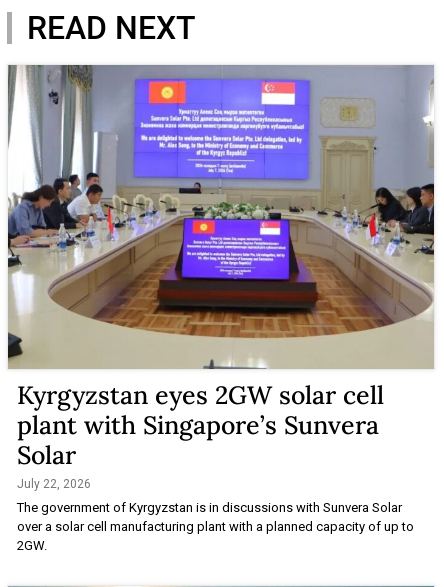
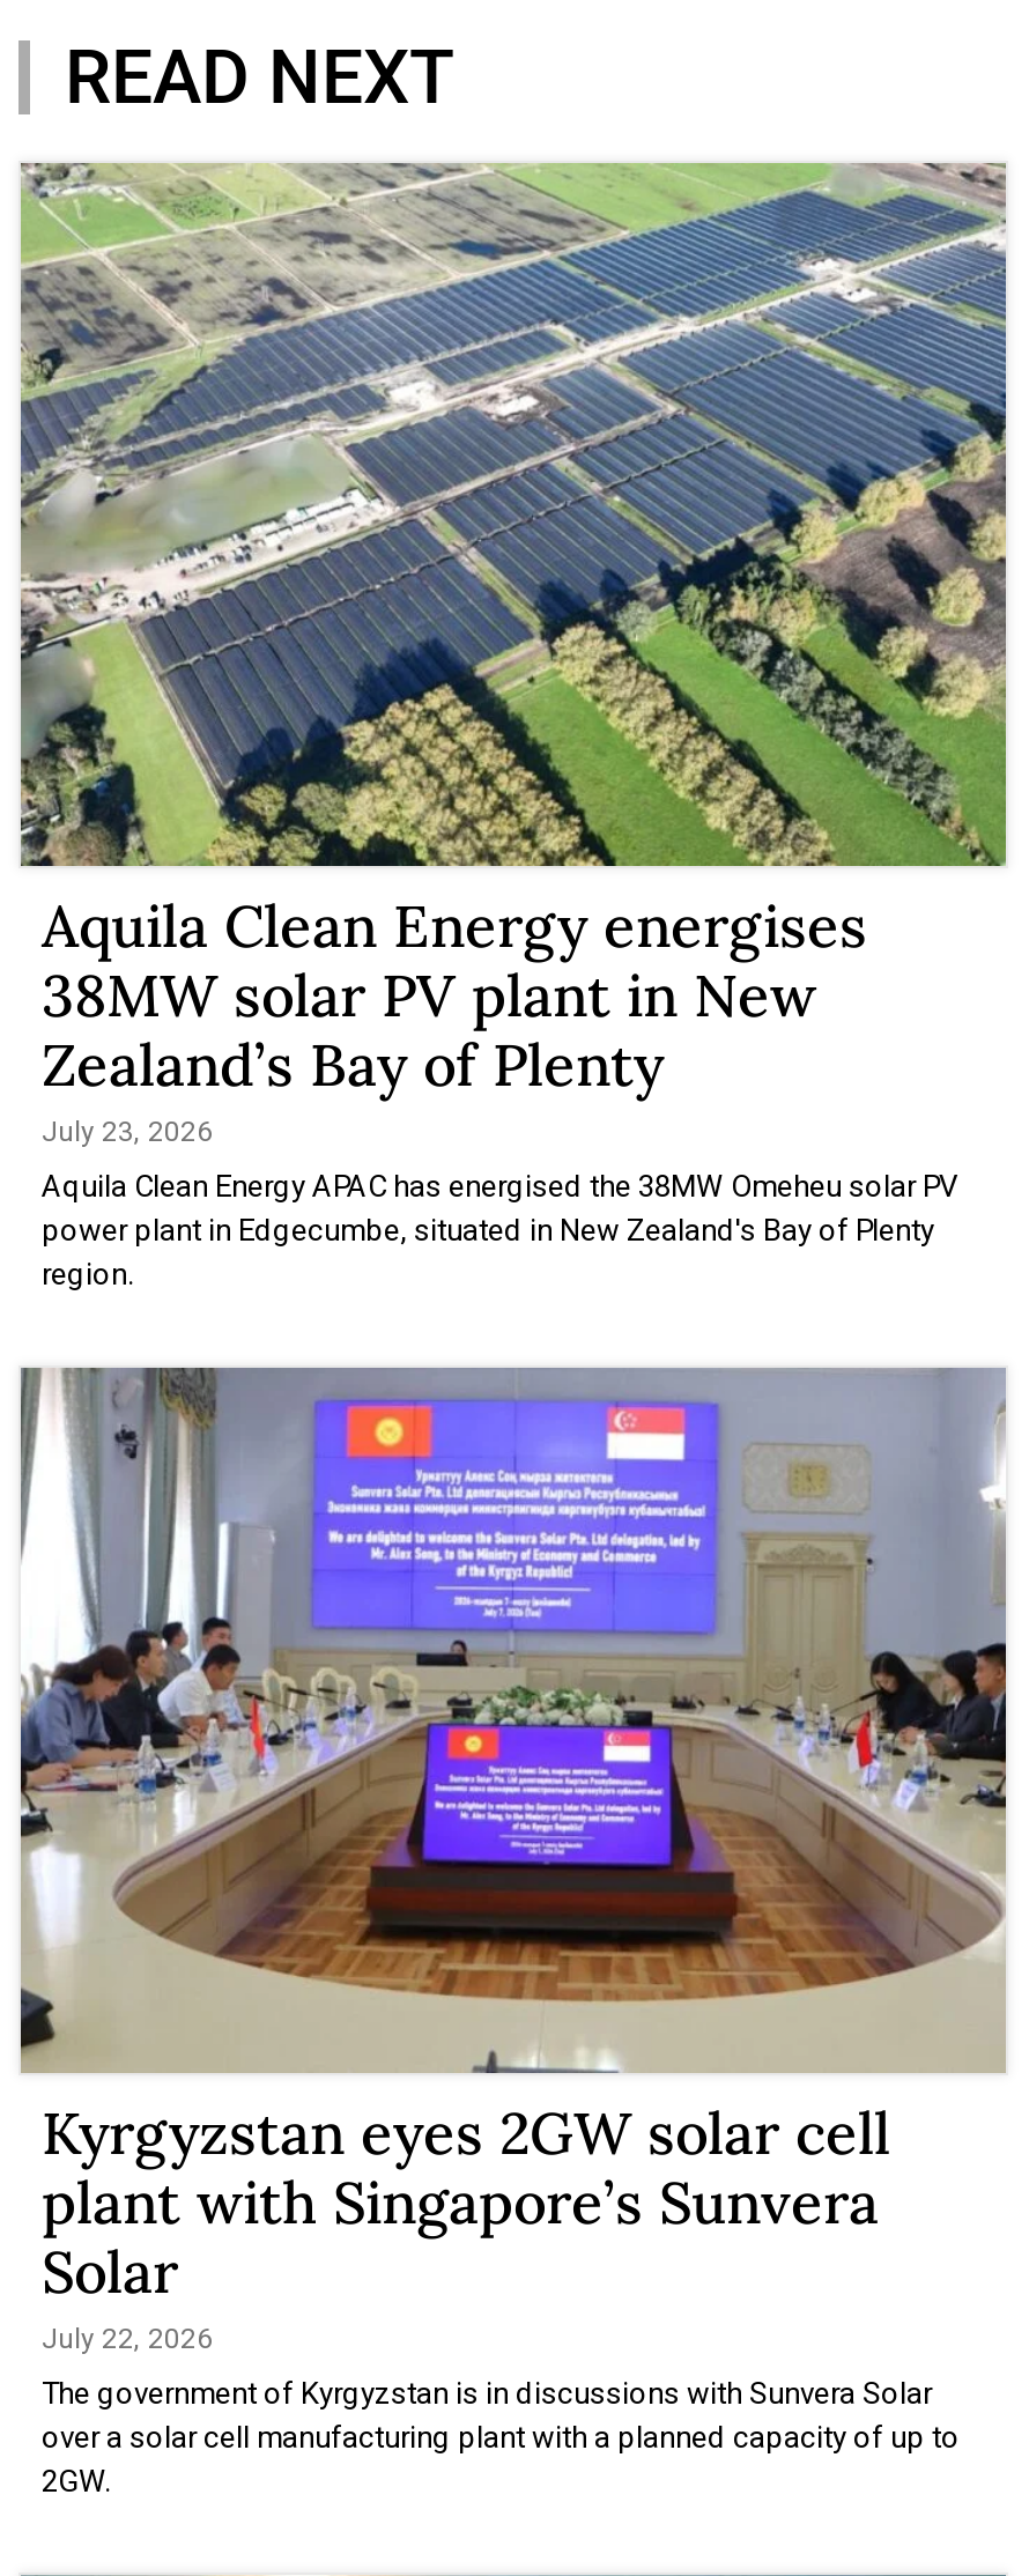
+ [image]
+ Aquila Clean Energy energises
+ 38MW solar PV plant in New
+ Zealand’s Bay of Plenty
+ July 23, 2026
+ Aquila Clean Energy APAC has energised the 38MW Omeheu solar PV
+ power plant in Edgecumbe, situated in New Zealand's Bay of Plenty
+ region.
